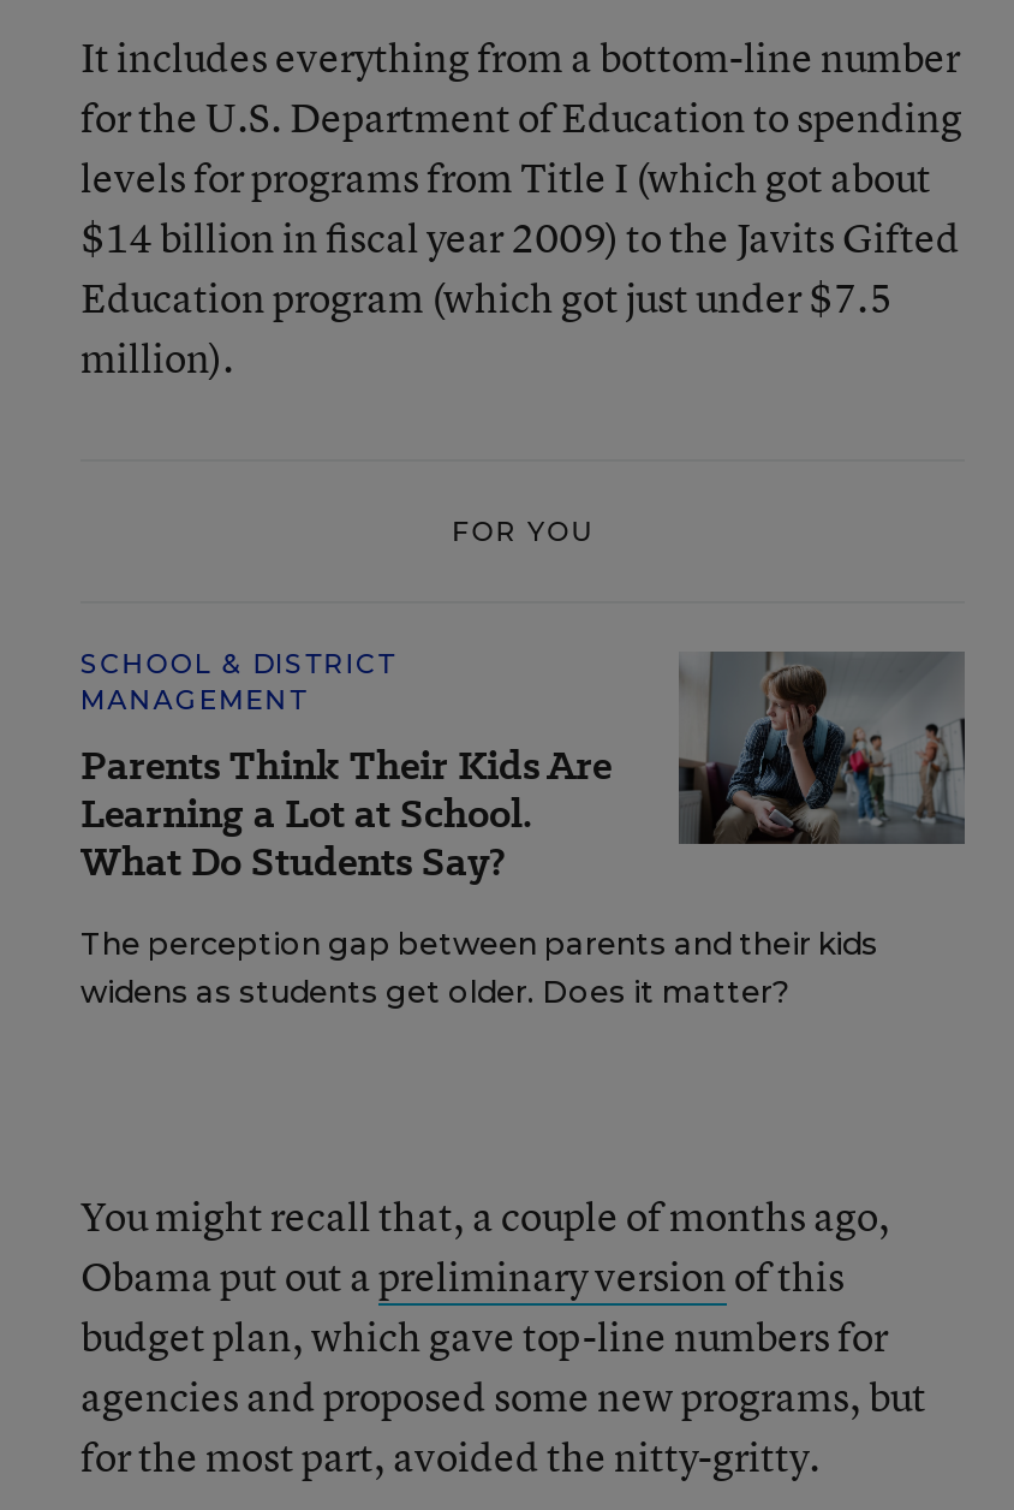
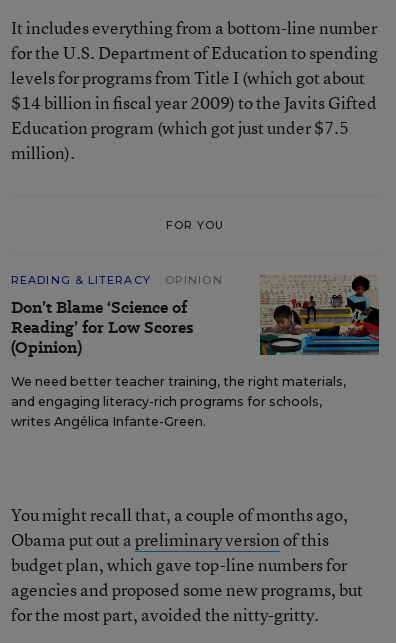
- SCHOOL & DISTRICT
- MANAGEMENT
- Parents Think Their Kids Are
- Learning a Lot at School.
- What Do Students Say?
+ READING & LITERACY
+ OPINION
+ Don’t Blame ‘Science of
+ Reading’ for Low Scores
+ (Opinion)

- [image]
- The perception gap between parents and their kids
- widens as students get older. Does it matter?
+ [image]
+ We need better teacher training, the right materials,
+ and engaging literacy-rich programs for schools,
+ writes Angélica Infante-Green.
